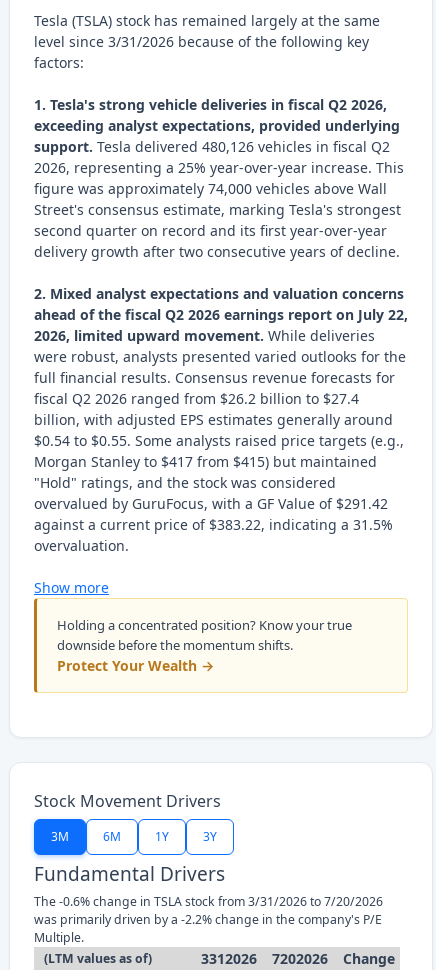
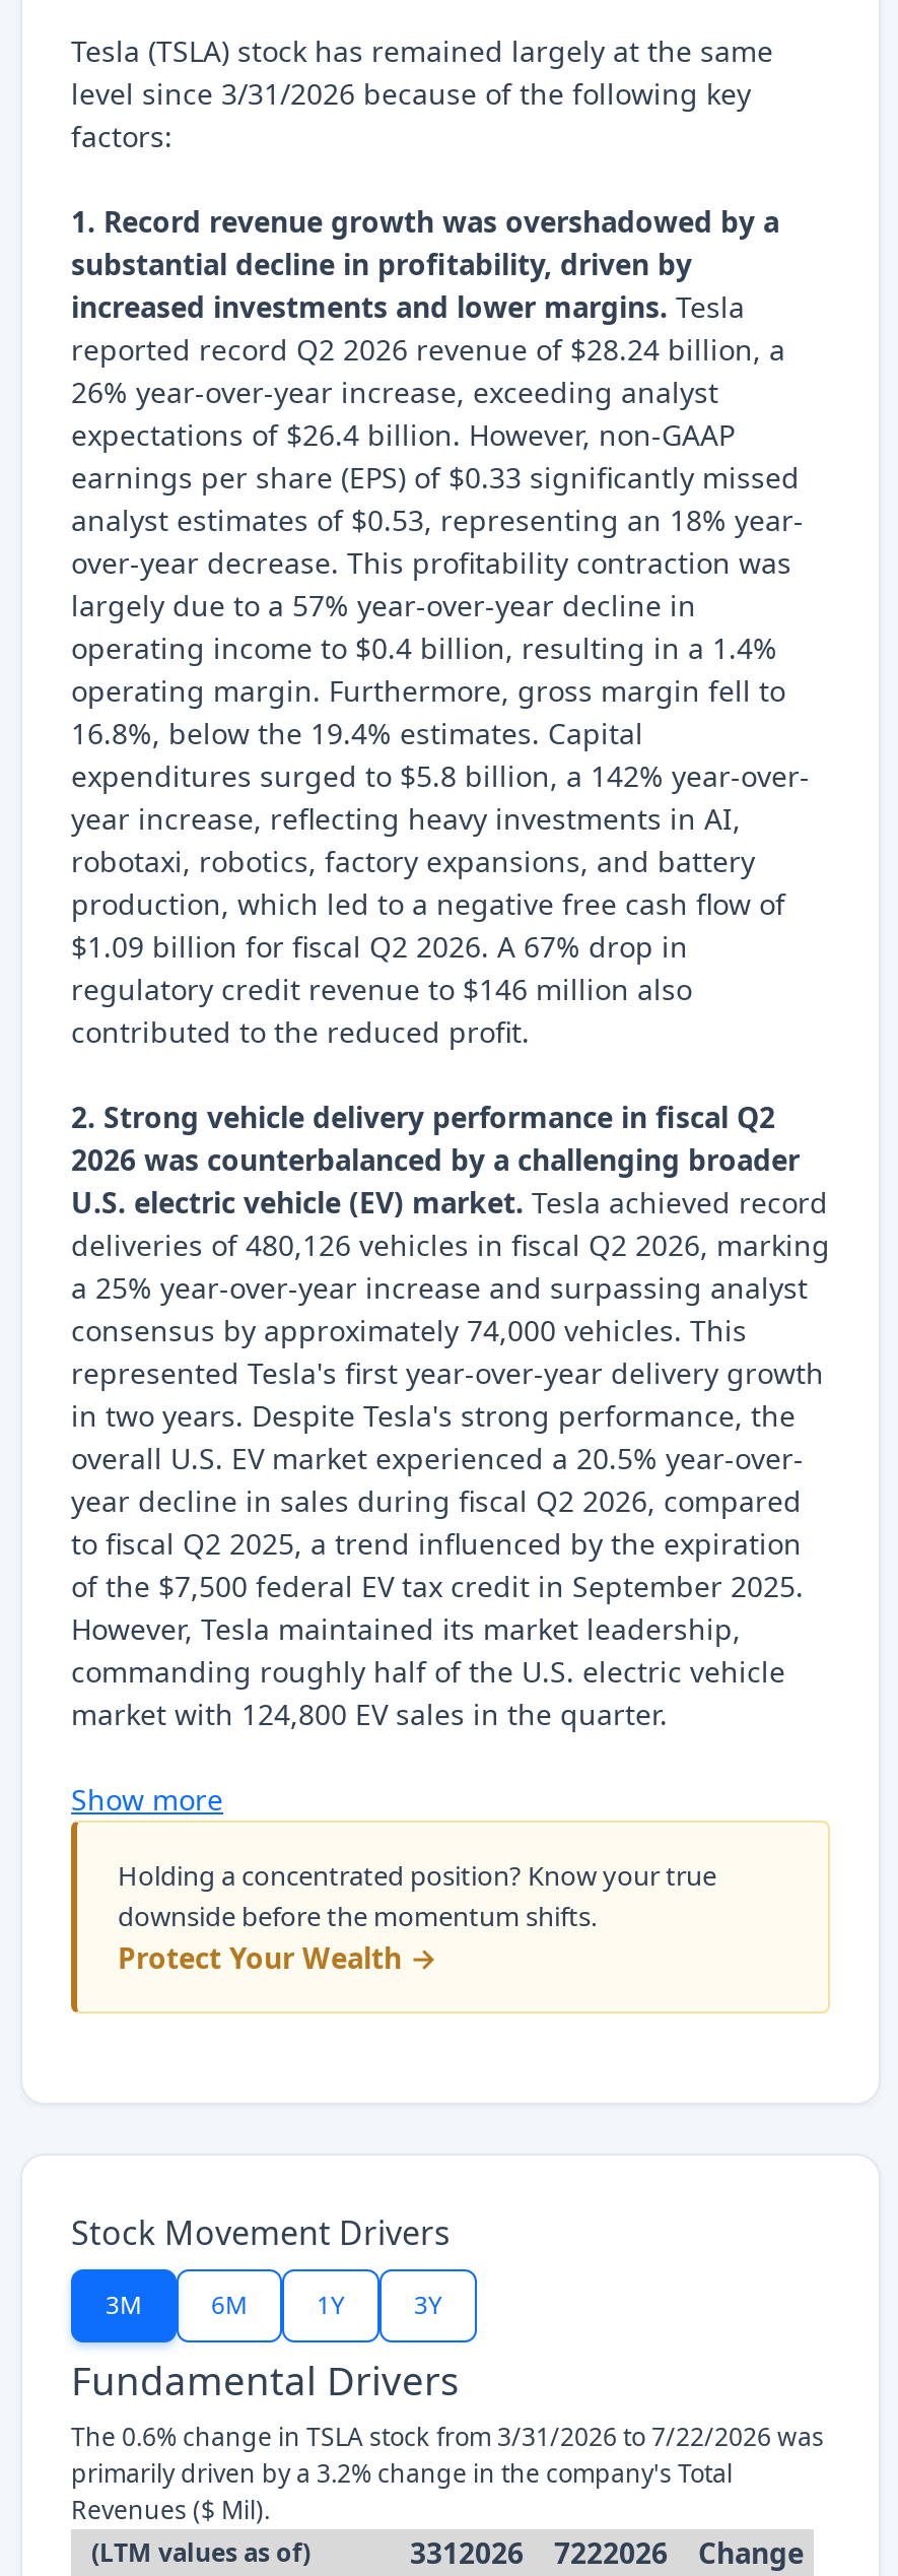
- 1. Tesla's strong vehicle deliveries in fiscal Q2 2026,
- exceeding analyst expectations, provided underlying
- support. Tesla delivered 480,126 vehicles in fiscal Q2
- 2026, representing a 25% year-over-year increase. This
- figure was approximately 74,000 vehicles above Wall
- Street's consensus estimate, marking Tesla's strongest
- second quarter on record and its first year-over-year
- delivery growth after two consecutive years of decline.
+ 1. Record revenue growth was overshadowed by a
+ substantial decline in profitability, driven by
+ increased investments and lower margins. Tesla
+ reported record Q2 2026 revenue of $28.24 billion, a
+ 26% year-over-year increase, exceeding analyst
+ expectations of $26.4 billion. However, non-GAAP
+ earnings per share (EPS) of $0.33 significantly missed
+ analyst estimates of $0.53, representing an 18% year-
+ over-year decrease. This profitability contraction was
+ largely due to a 57% year-over-year decline in
+ operating income to $0.4 billion, resulting in a 1.4%
+ operating margin. Furthermore, gross margin fell to
+ 16.8%, below the 19.4% estimates. Capital
+ expenditures surged to $5.8 billion, a 142% year-over-
+ year increase, reflecting heavy investments in AI,
+ robotaxi, robotics, factory expansions, and battery
+ production, which led to a negative free cash flow of
+ $1.09 billion for fiscal Q2 2026. A 67% drop in
+ regulatory credit revenue to $146 million also
+ contributed to the reduced profit.

- 2. Mixed analyst expectations and valuation concerns
- ahead of the fiscal Q2 2026 earnings report on July 22,
- 2026, limited upward movement. While deliveries
- were robust, analysts presented varied outlooks for the
- full financial results. Consensus revenue forecasts for
- fiscal Q2 2026 ranged from $26.2 billion to $27.4
- billion, with adjusted EPS estimates generally around
- $0.54 to $0.55. Some analysts raised price targets (e.g.,
- Morgan Stanley to $417 from $415) but maintained
- "Hold" ratings, and the stock was considered
- overvalued by GuruFocus, with a GF Value of $291.42
- against a current price of $383.22, indicating a 31.5%
- overvaluation.
+ 2. Strong vehicle delivery performance in fiscal Q2
+ 2026 was counterbalanced by a challenging broader
+ U.S. electric vehicle (EV) market. Tesla achieved record
+ deliveries of 480,126 vehicles in fiscal Q2 2026, marking
+ a 25% year-over-year increase and surpassing analyst
+ consensus by approximately 74,000 vehicles. This
+ represented Tesla's first year-over-year delivery growth
+ in two years. Despite Tesla's strong performance, the
+ overall U.S. EV market experienced a 20.5% year-over-
+ year decline in sales during fiscal Q2 2026, compared
+ to fiscal Q2 2025, a trend influenced by the expiration
+ of the $7,500 federal EV tax credit in September 2025.
+ However, Tesla maintained its market leadership,
+ commanding roughly half of the U.S. electric vehicle
+ market with 124,800 EV sales in the quarter.

- The -0.6% change in TSLA stock from 3/31/2026 to 7/20/2026
- was primarily driven by a -2.2% change in the company's P/E
- Multiple.
+ The 0.6% change in TSLA stock from 3/31/2026 to 7/22/2026 was
+ primarily driven by a 3.2% change in the company's Total
+ Revenues ($ Mil).

- 3312026 7202026 Change
+ 3312026 7222026 Change
